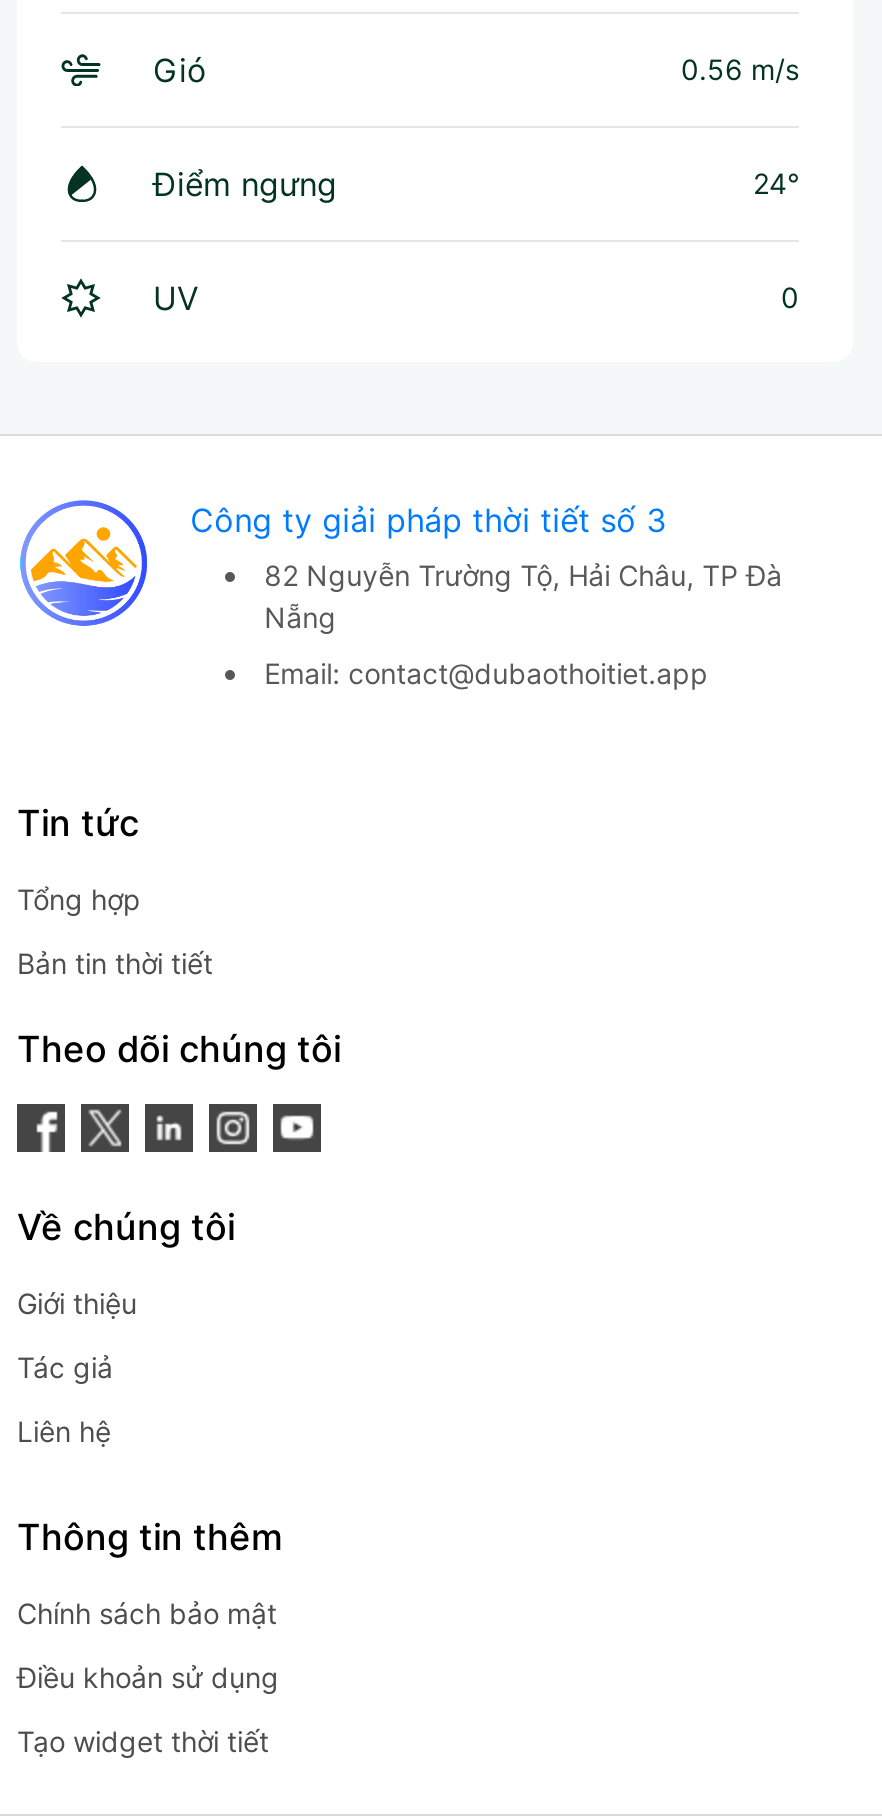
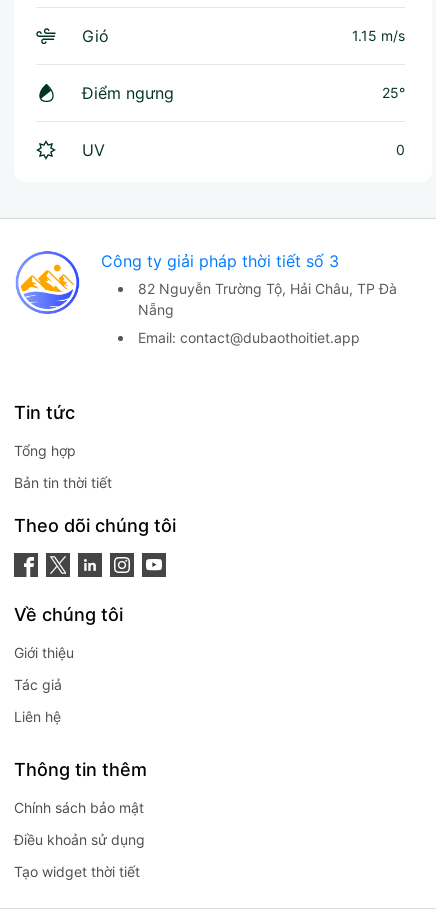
- 0.56 m/s
+ 1.15 m/s

- 24°
+ 25°
